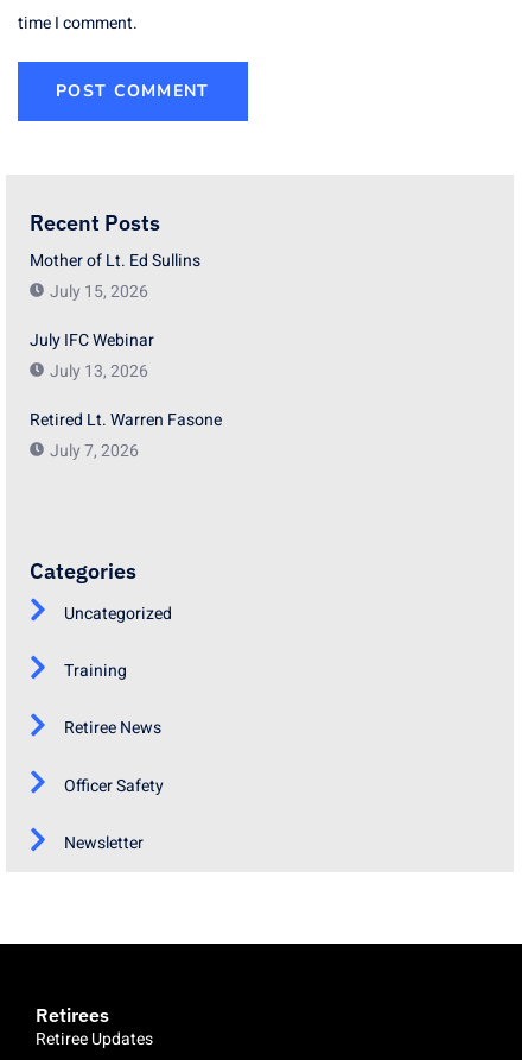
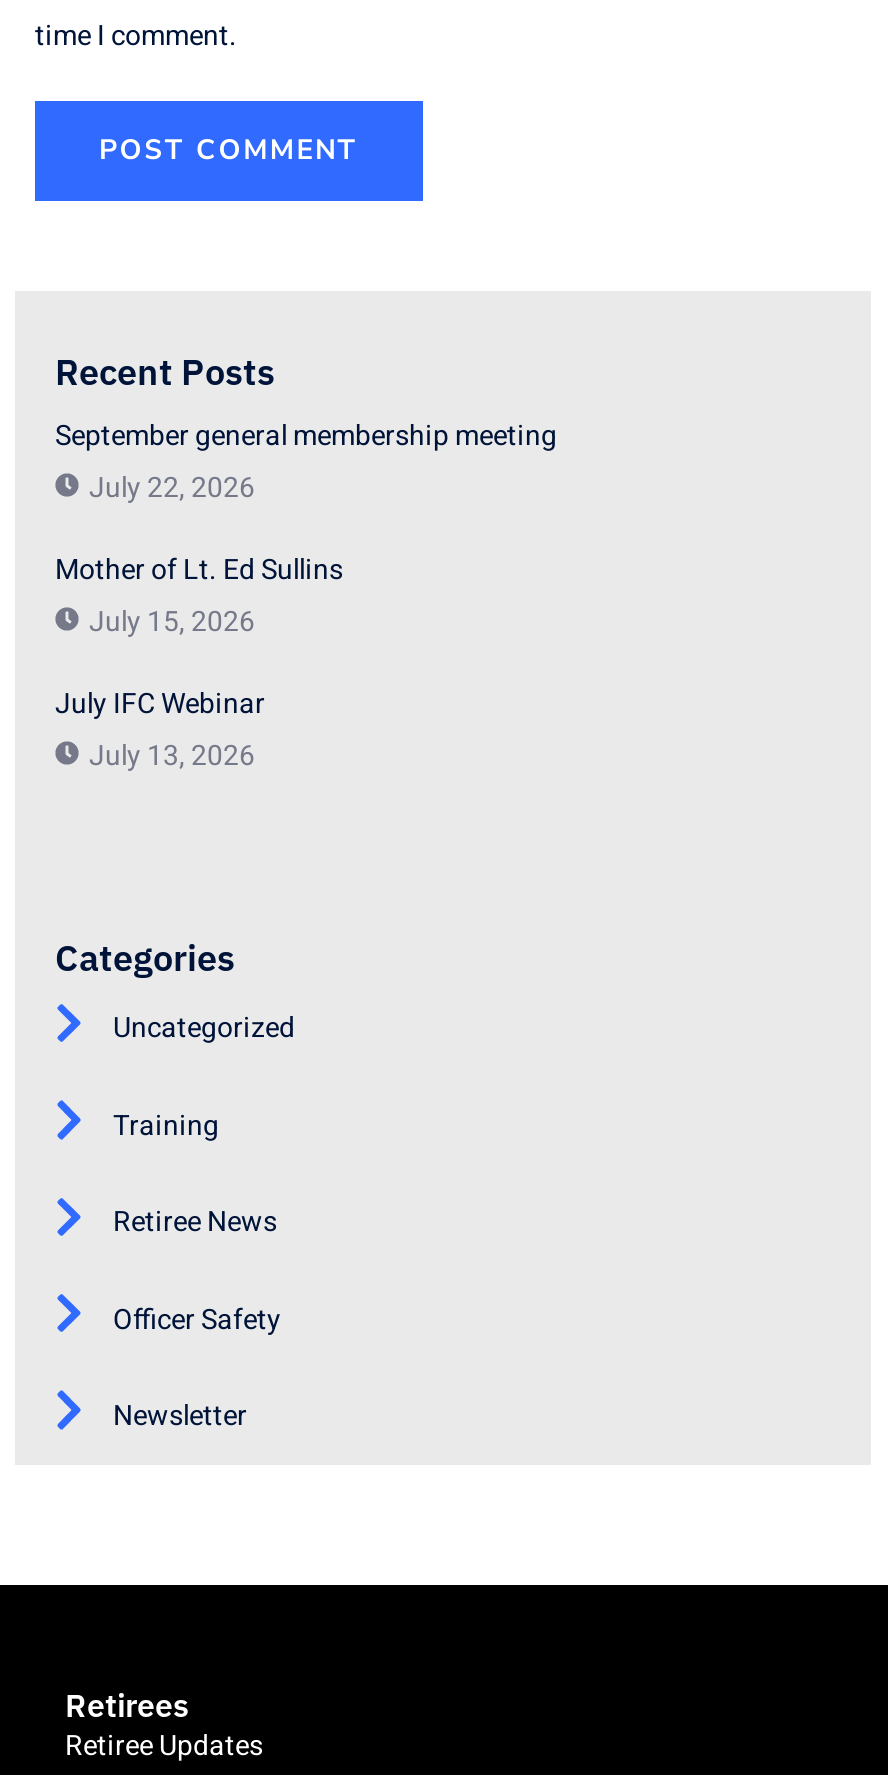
+ September general membership meeting
+ July 22, 2026

moved down: Mother of Lt. Ed Sullins | July 15, 2026 | July IFC Webinar | July 13, 2026

- Retired Lt. Warren Fasone
- July 7, 2026
